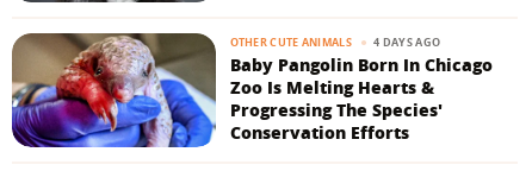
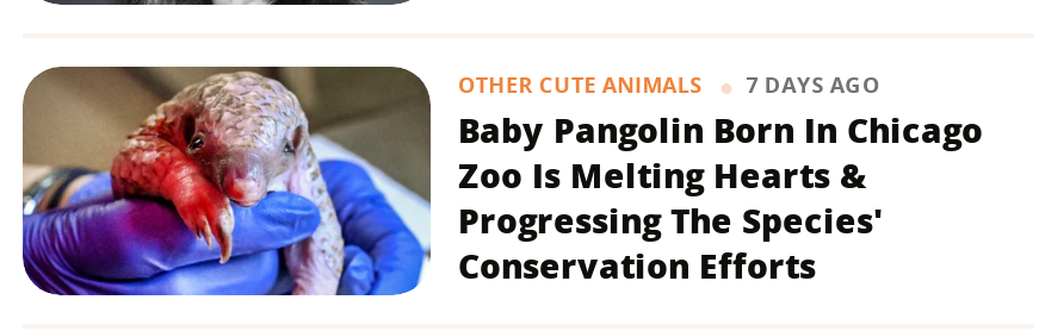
- OTHER CUTE ANIMALS 4 DAYS AGO
+ OTHER CUTE ANIMALS 7 DAYS AGO
